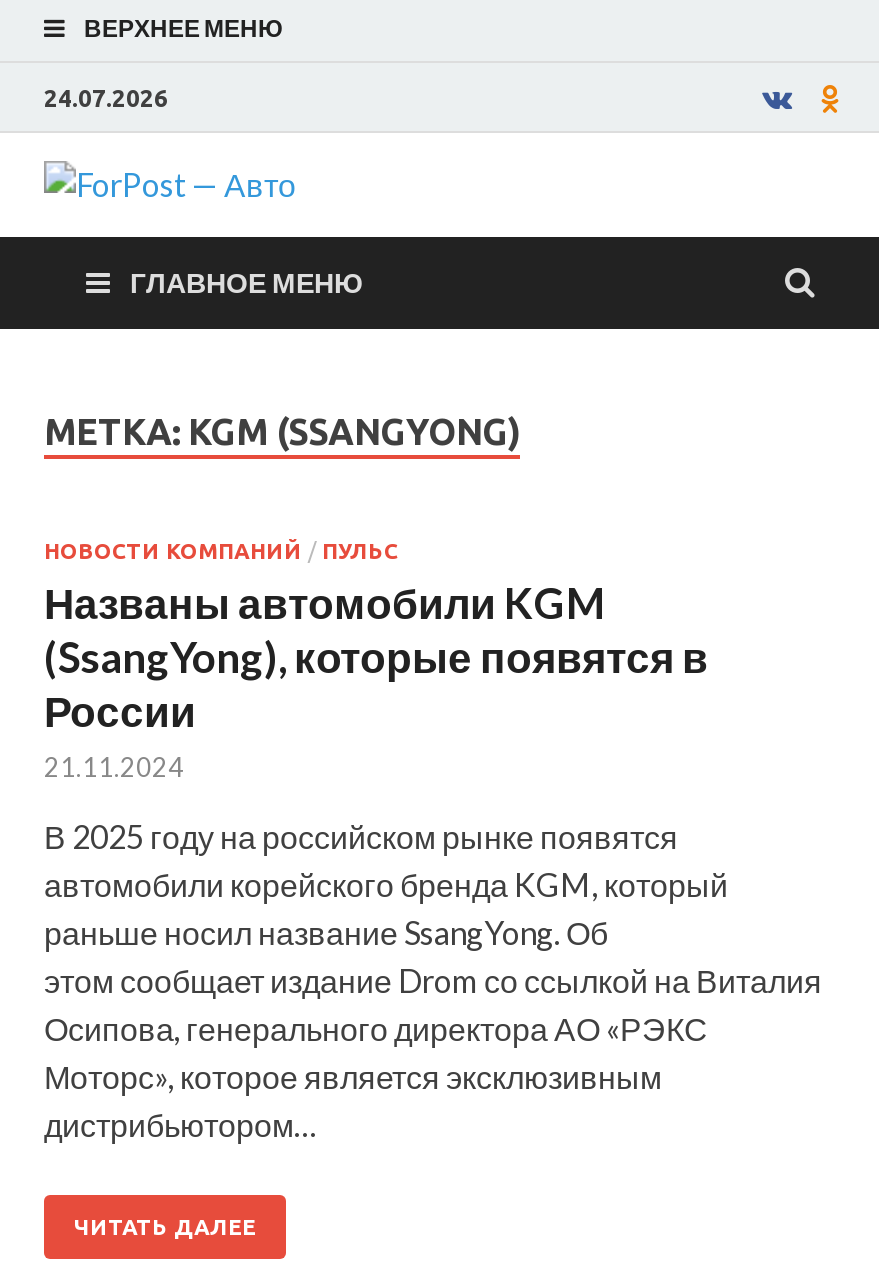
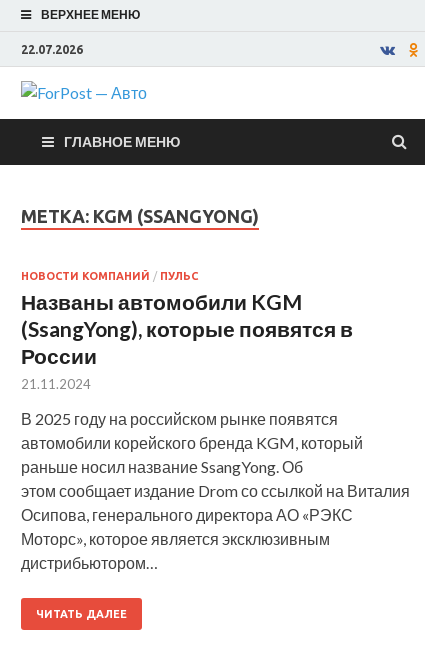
- 24.07.2026
+ 22.07.2026
